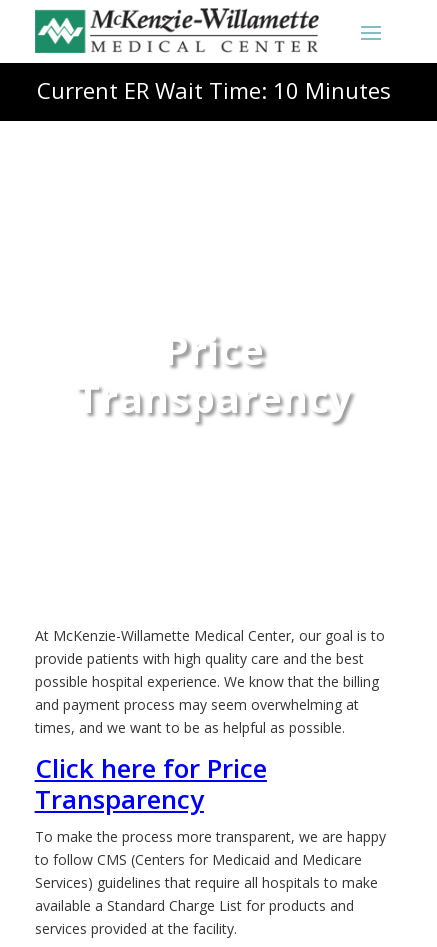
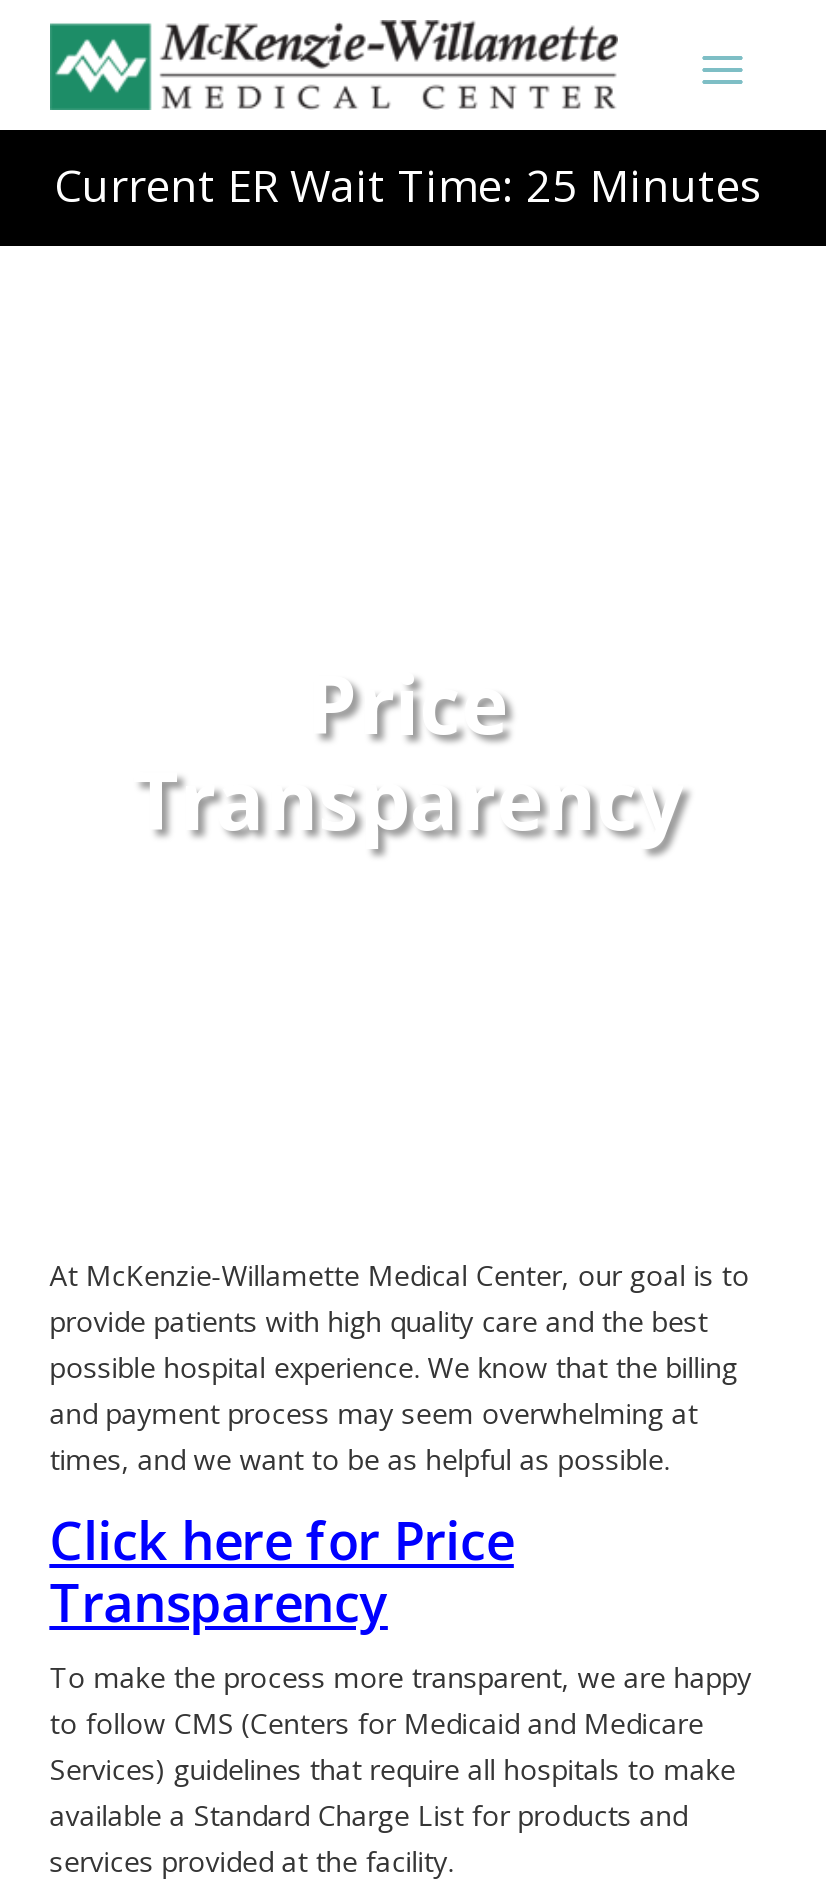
- Current ER Wait Time: 10 Minutes
+ Current ER Wait Time: 25 Minutes
